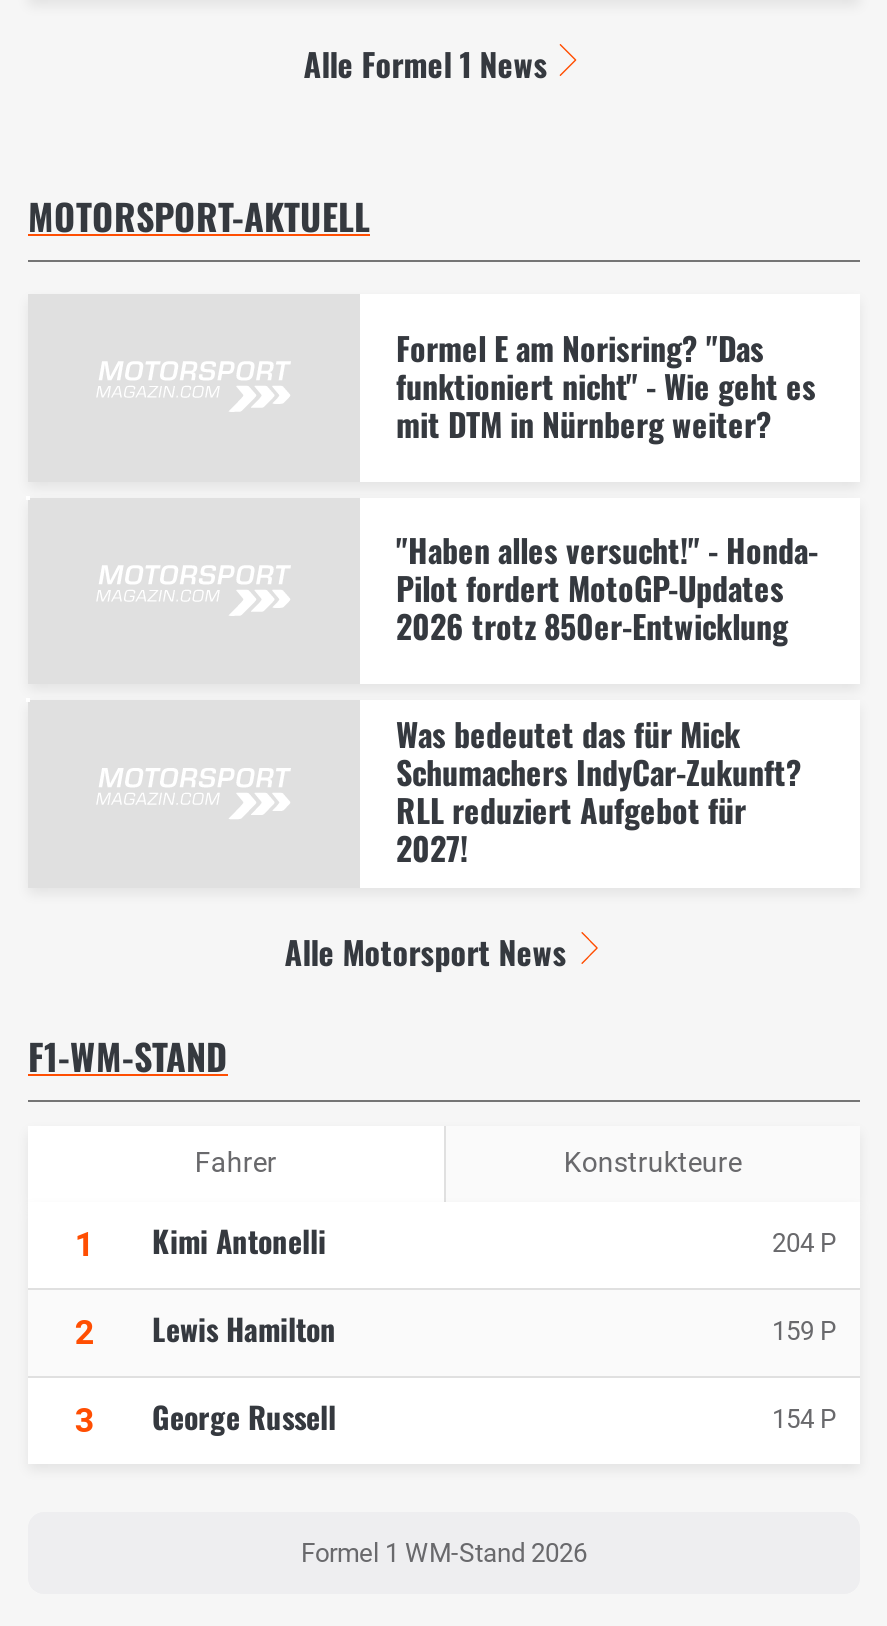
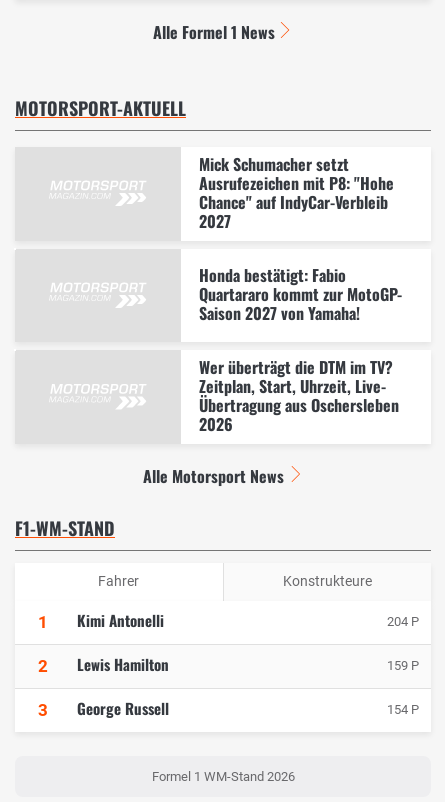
- Formel E am Norisring? "Das
- funktioniert nicht" - Wie geht es
- mit DTM in Nürnberg weiter?
+ Mick Schumacher setzt
+ Ausrufezeichen mit P8: "Hohe
+ Chance" auf IndyCar-Verbleib
+ 2027

- "Haben alles versucht!" - Honda-
- Pilot fordert MotoGP-Updates
- 2026 trotz 850er-Entwicklung
+ Honda bestätigt: Fabio
+ Quartararo kommt zur MotoGP-
+ Saison 2027 von Yamaha!

- Was bedeutet das für Mick
- Schumachers IndyCar-Zukunft?
- RLL reduziert Aufgebot für
- 2027!
+ Wer überträgt die DTM im TV?
+ Zeitplan, Start, Uhrzeit, Live-
+ Übertragung aus Oschersleben
+ 2026
